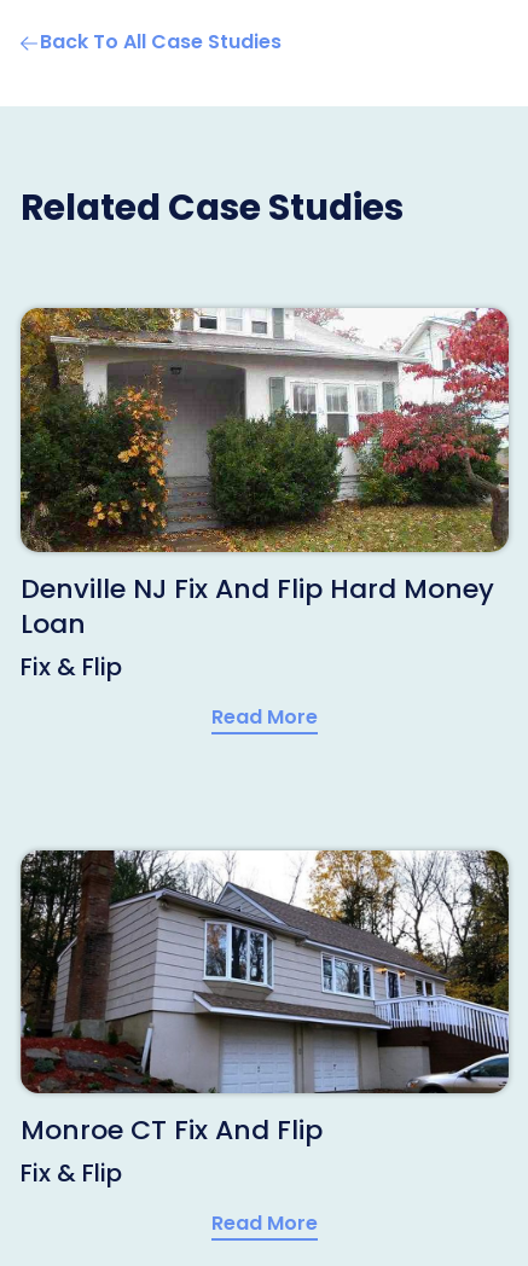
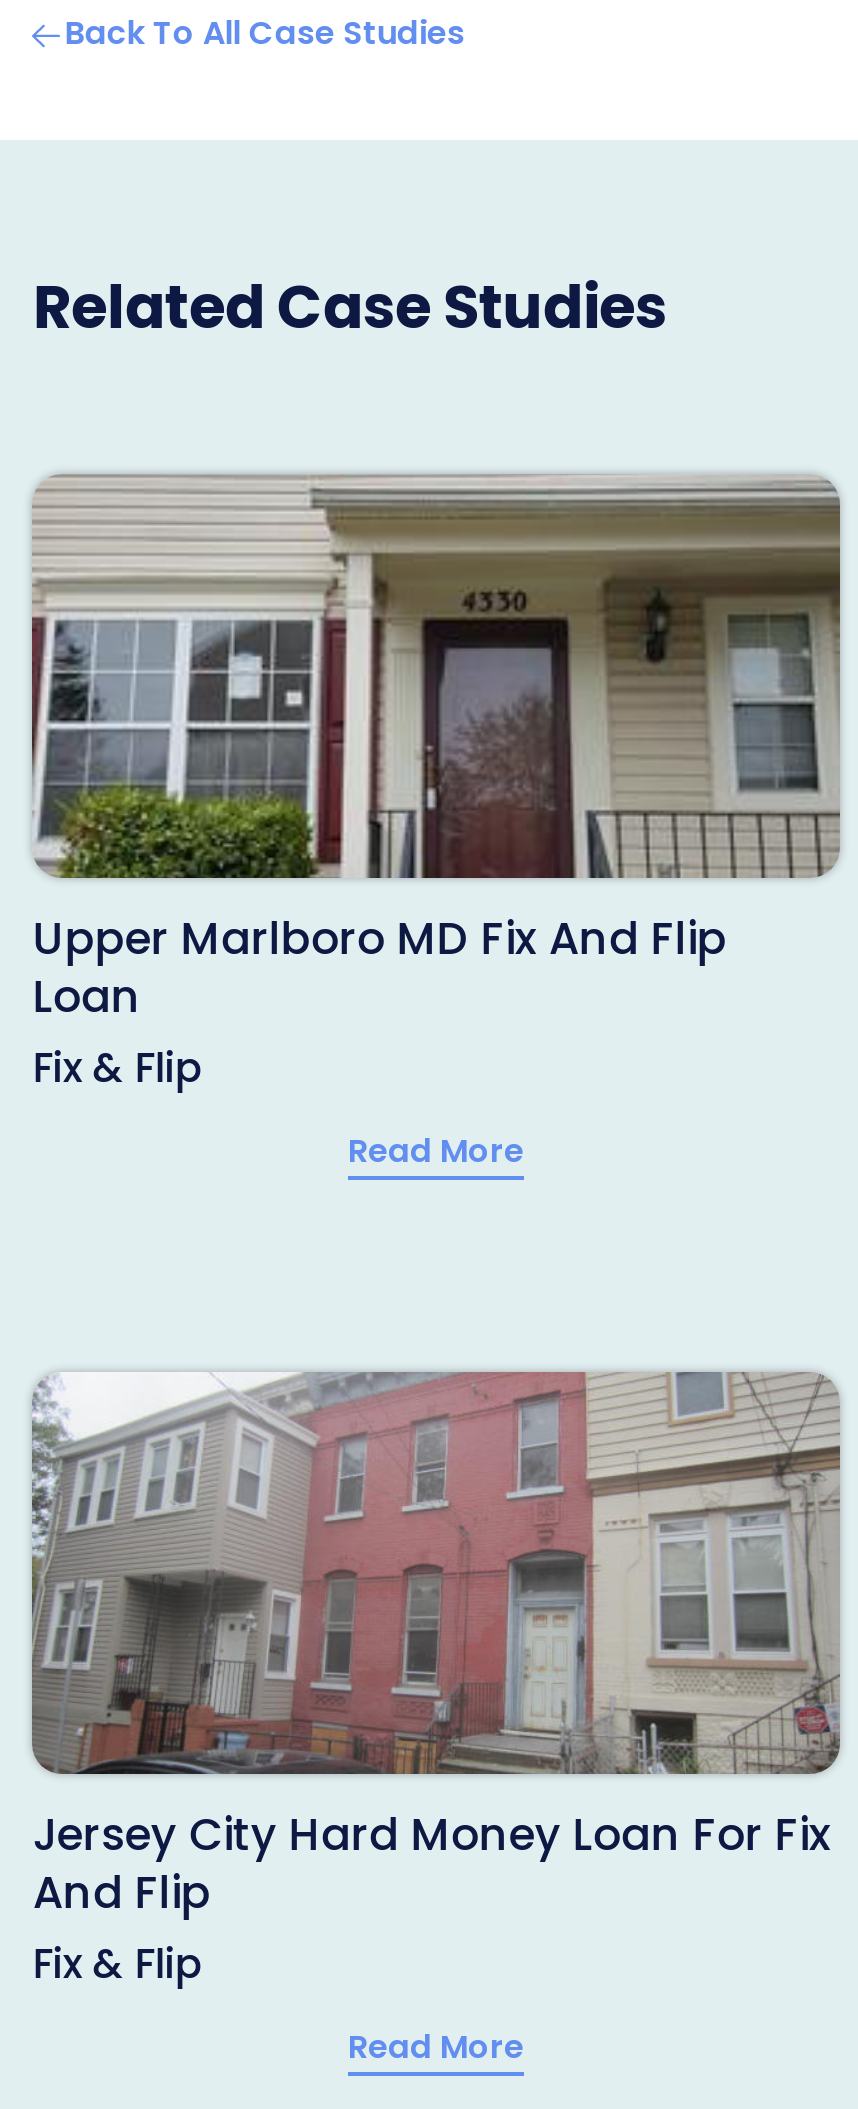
- [image]
- Denville NJ Fix And Flip Hard Money
+ [image]
+ Upper Marlboro MD Fix And Flip

- [image]
- Monroe CT Fix And Flip
+ [image]
+ Jersey City Hard Money Loan For Fix
+ And Flip
